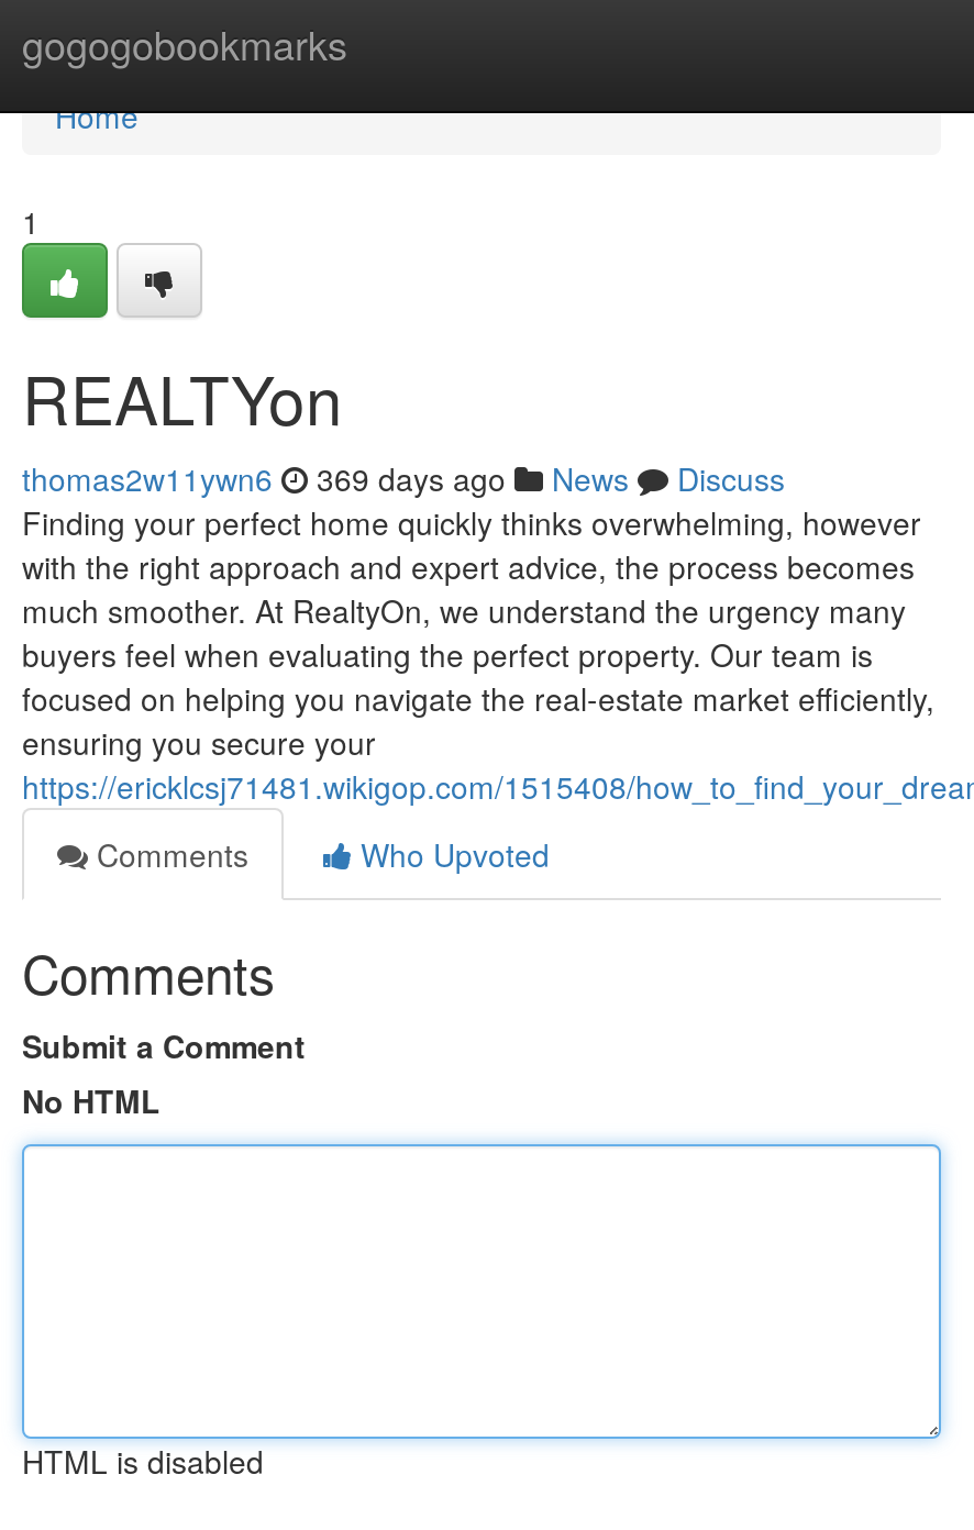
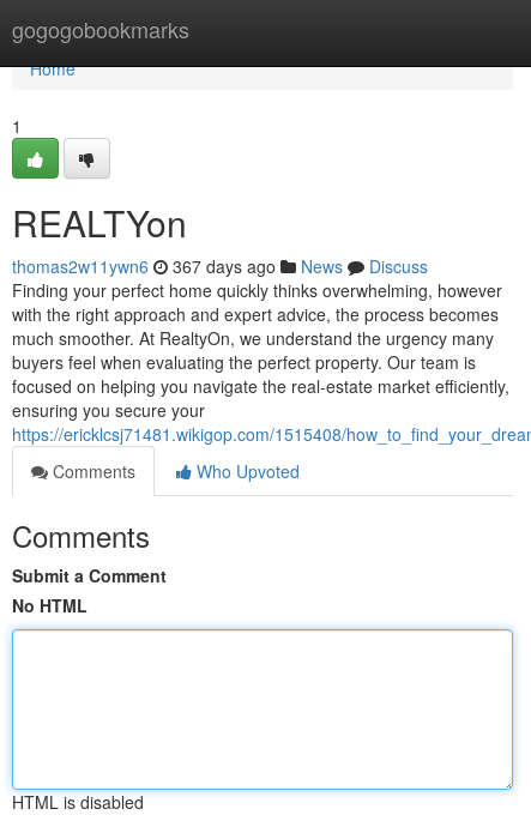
- thomas2w11ywn6 369 days ago News Discuss
+ thomas2w11ywn6 367 days ago News Discuss
